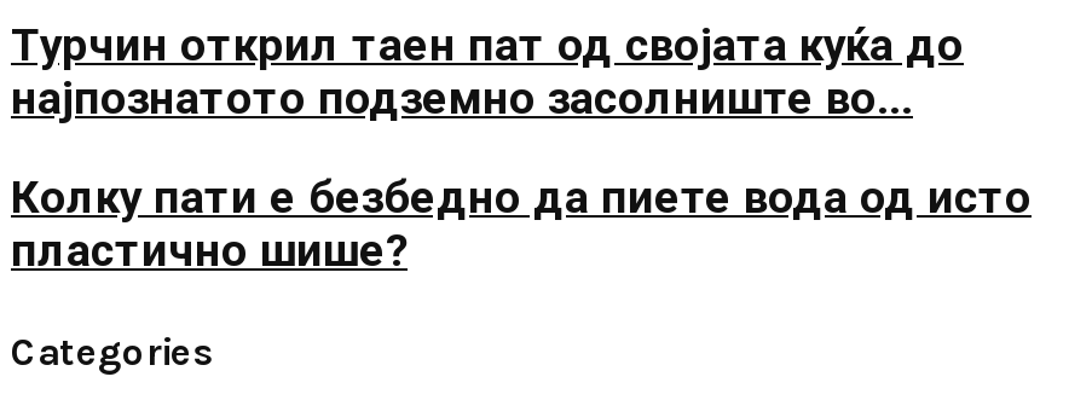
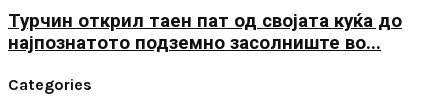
- Колку пати е безбедно да пиете вода од исто
- пластично шише?
